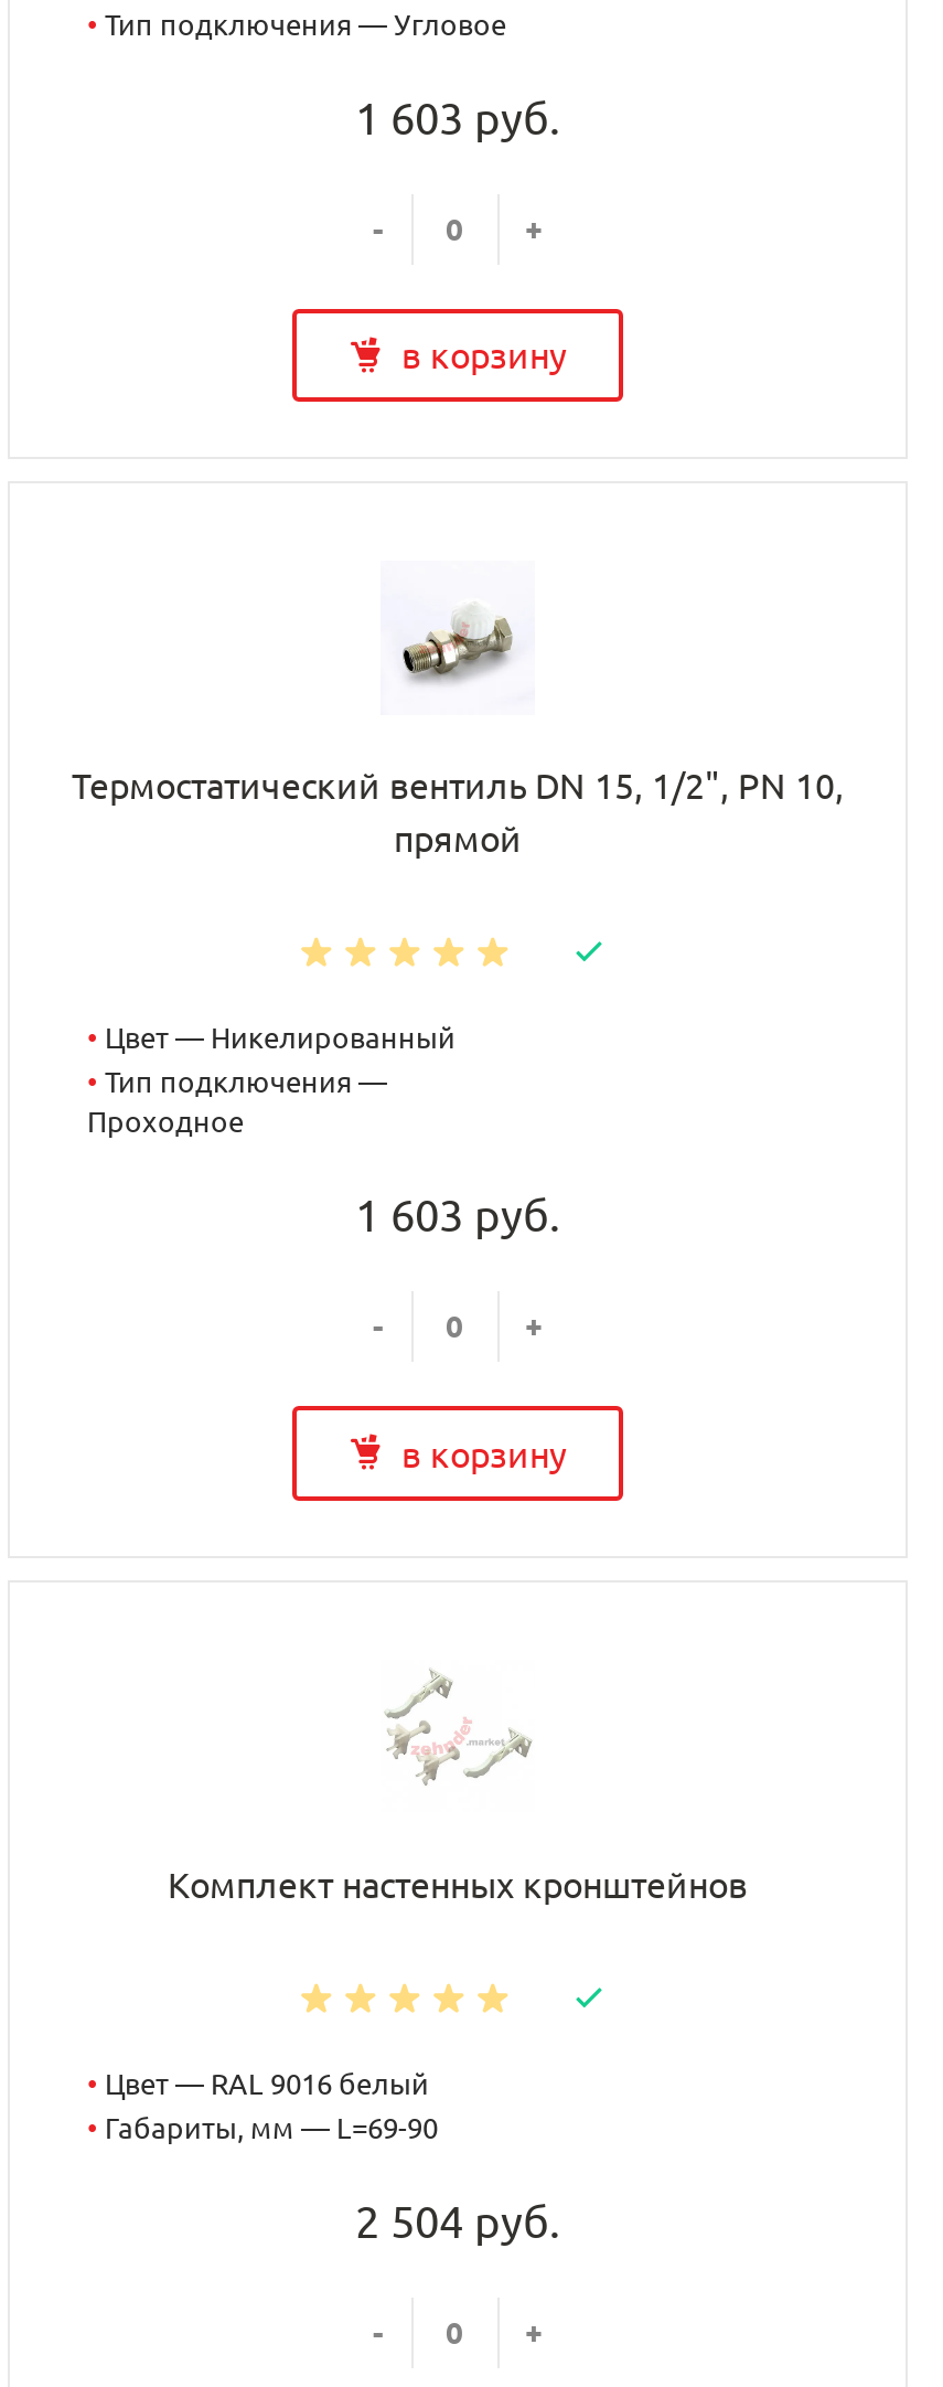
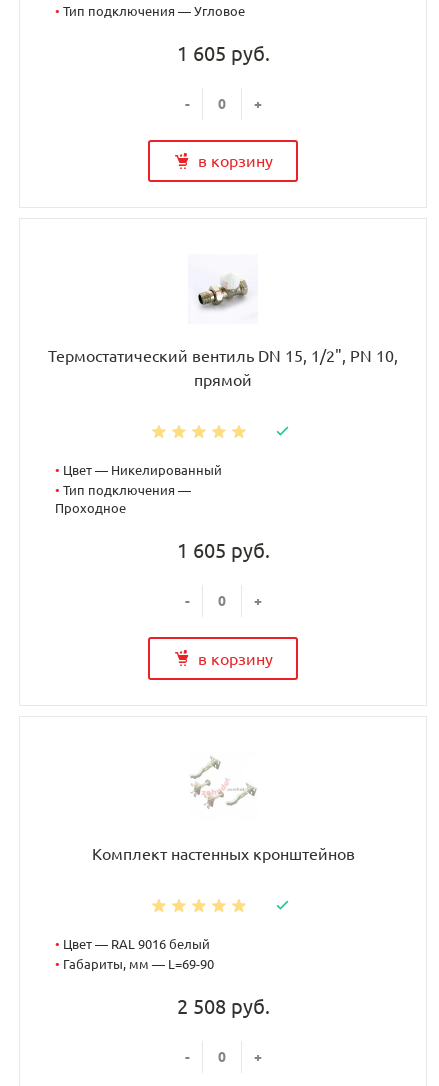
- 1 603 руб.
+ 1 605 руб.

- 1 603 руб.
+ 1 605 руб.

- 2 504 руб.
+ 2 508 руб.
